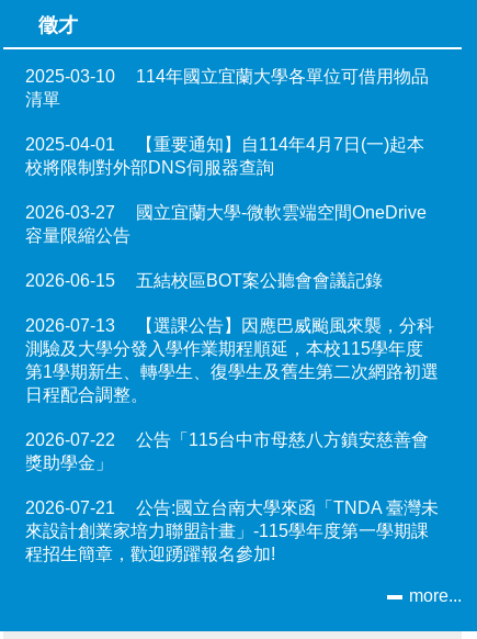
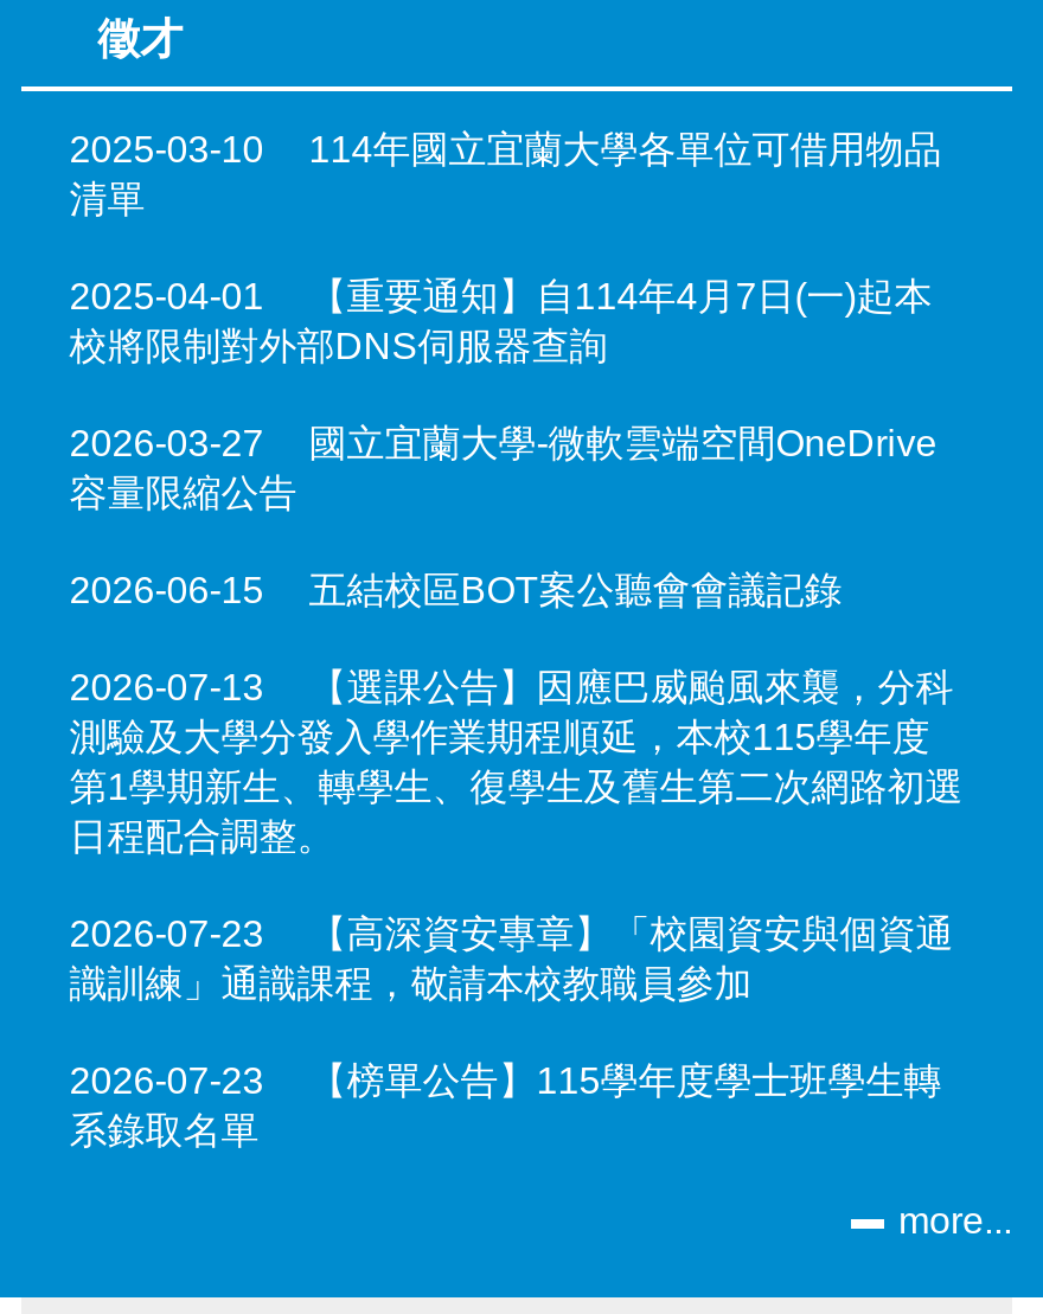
- 2026-07-22
- 公告「115台中市母慈八方鎮安慈善會
- 獎助學金」
+ 2026-07-23
+ 【高深資安專章】「校園資安與個資通
+ 識訓練」通識課程，敬請本校教職員參加

- 2026-07-21
- 公告:國立台南大學來函「TNDA 臺灣未
- 來設計創業家培力聯盟計畫」-115學年度第一學期課
- 程招生簡章，歡迎踴躍報名參加!
+ 2026-07-23
+ 【榜單公告】115學年度學士班學生轉
+ 系錄取名單
